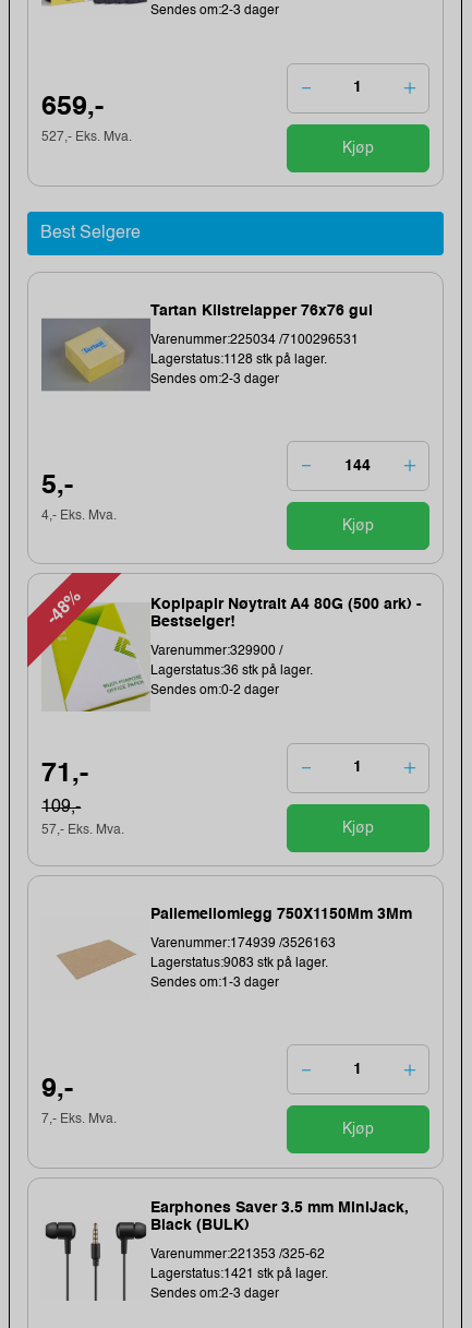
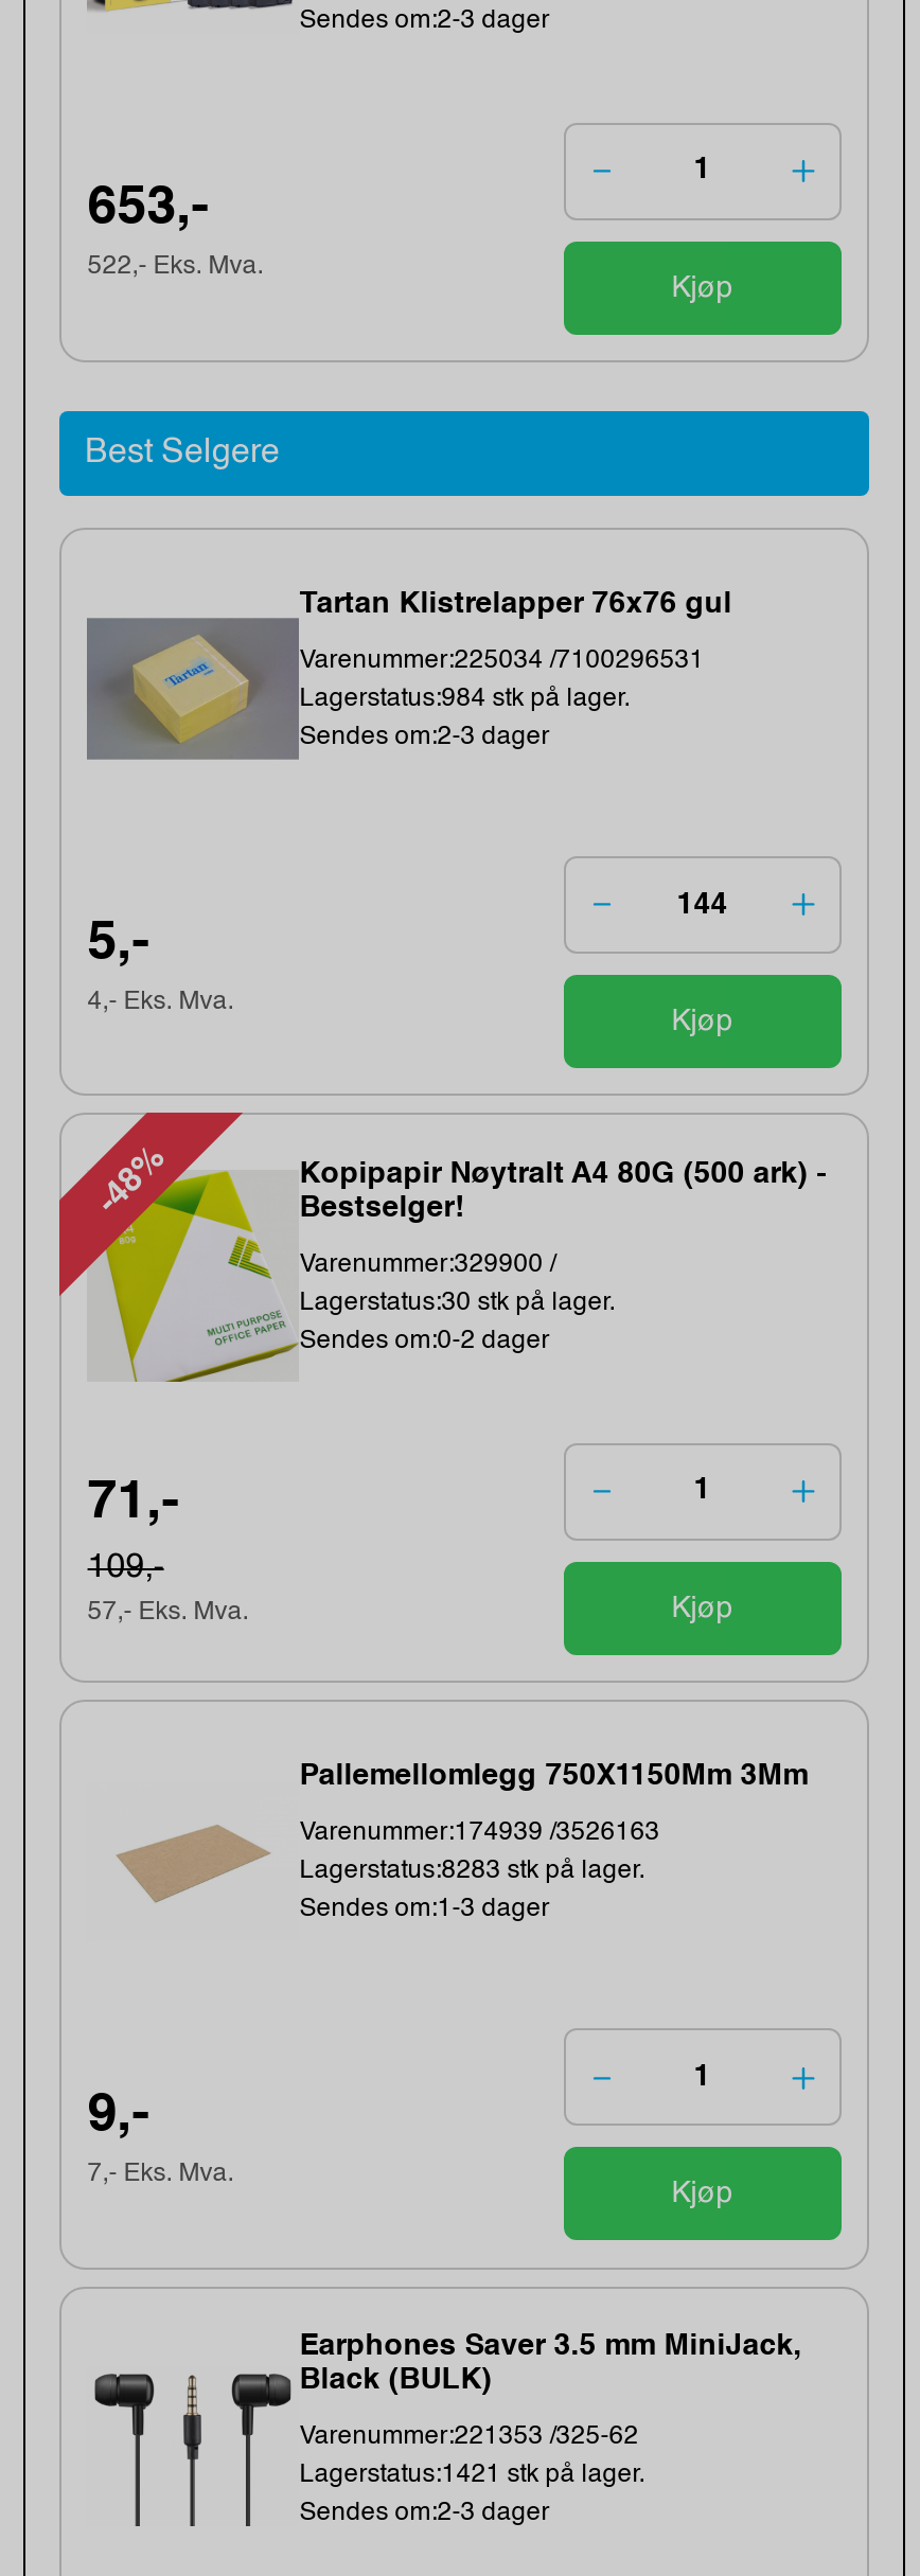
- 659,-
+ 653,-

- 527,- Eks. Mva.
+ 522,- Eks. Mva.

- Lagerstatus:1128 stk på lager.
+ Lagerstatus:984 stk på lager.

- Lagerstatus:36 stk på lager.
+ Lagerstatus:30 stk på lager.

- Lagerstatus:9083 stk på lager.
+ Lagerstatus:8283 stk på lager.
